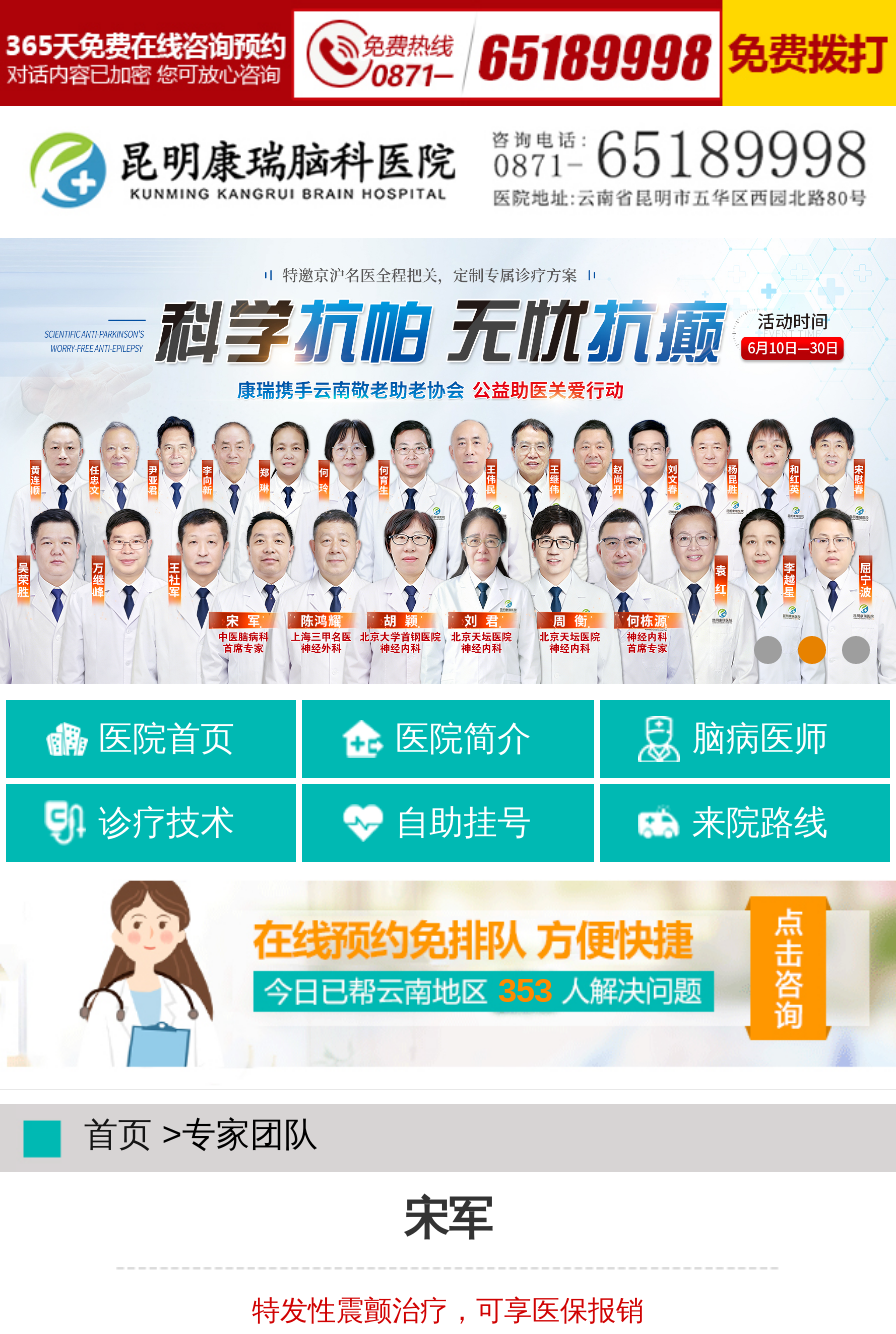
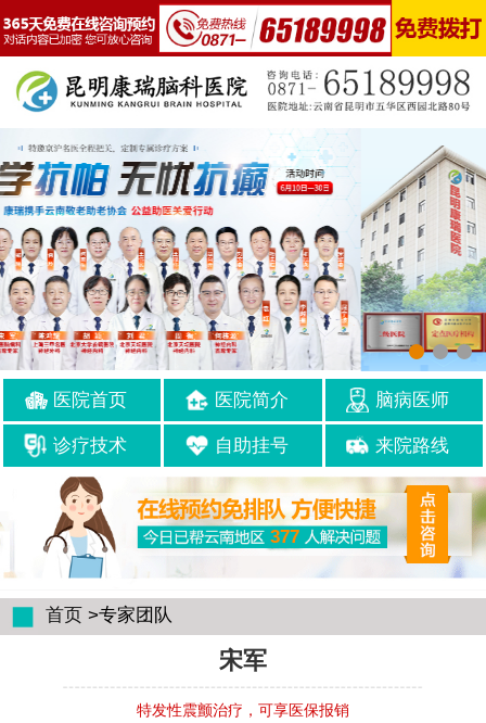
- [image]
+ [image]

- 353
+ 377
